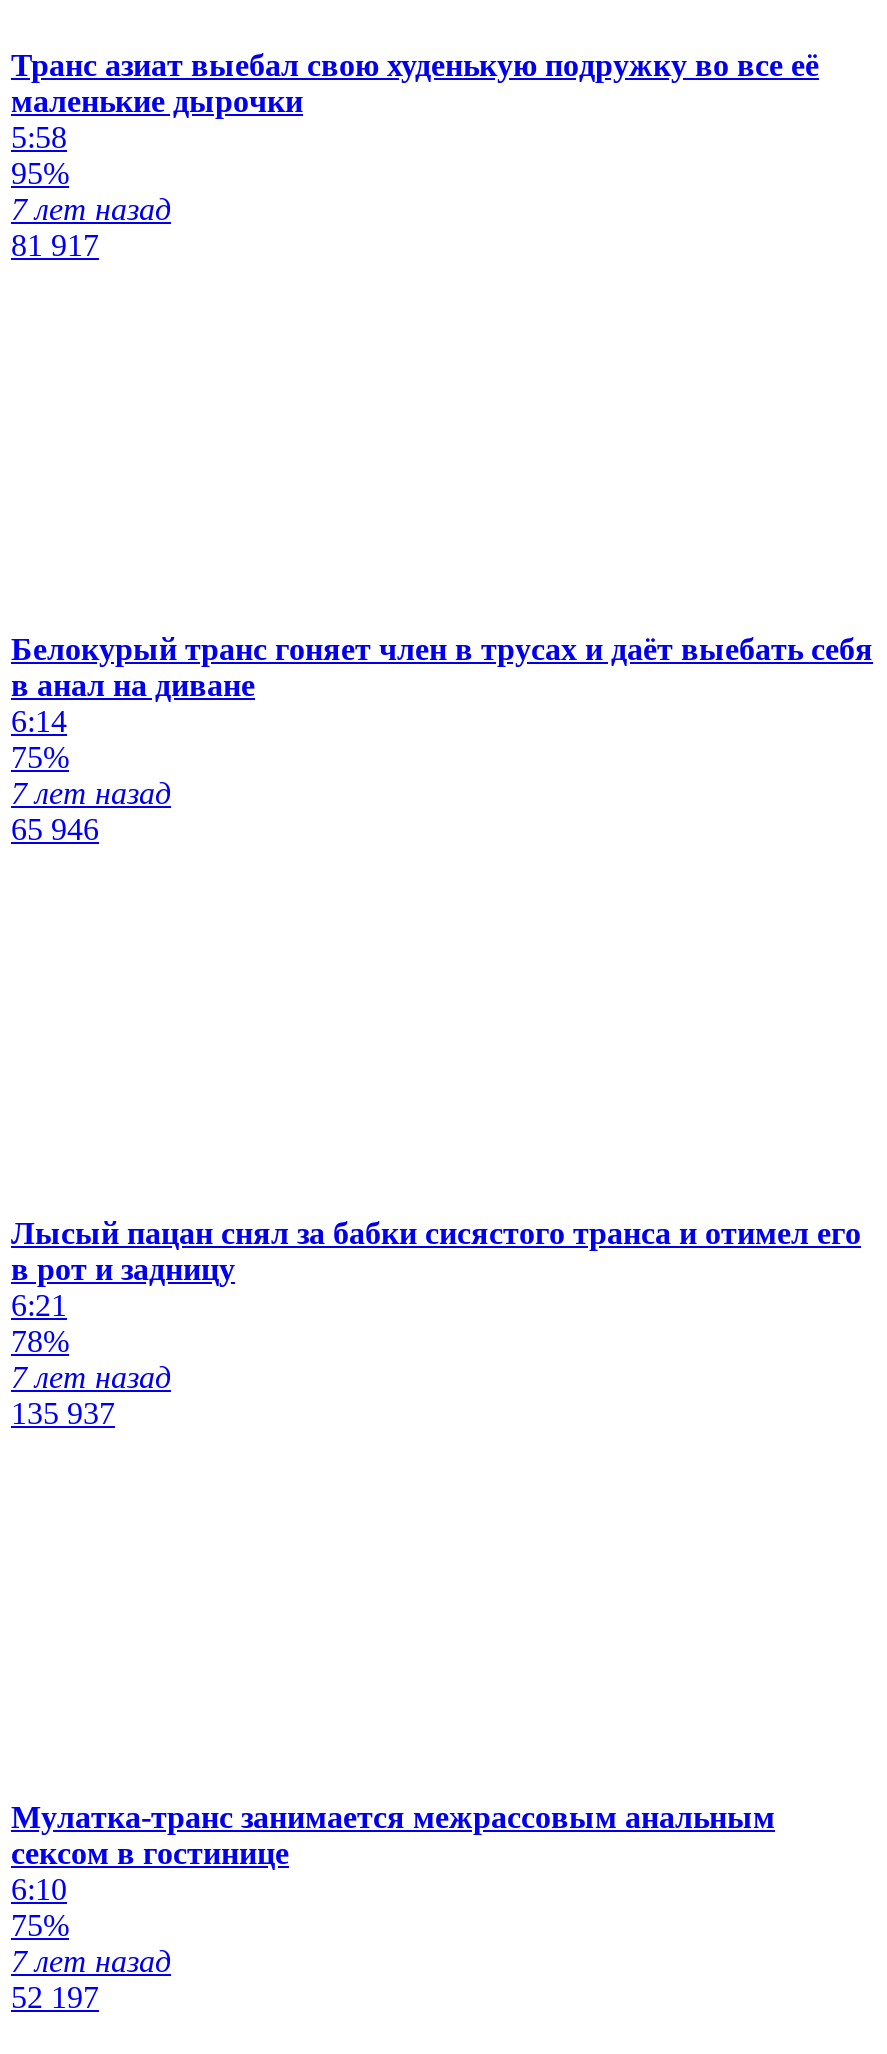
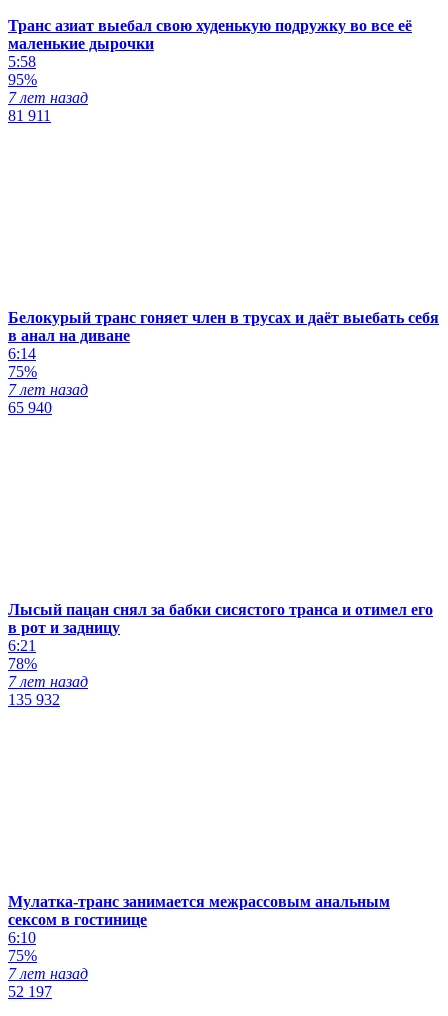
- 81 917
+ 81 911

- 65 946
+ 65 940

- 135 937
+ 135 932
